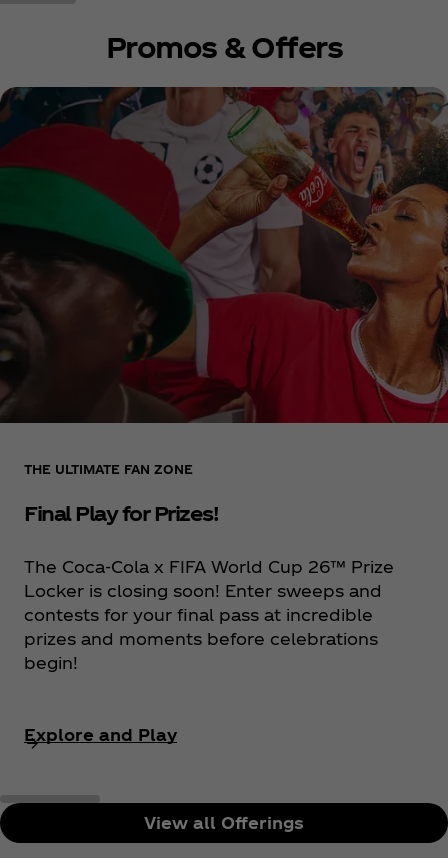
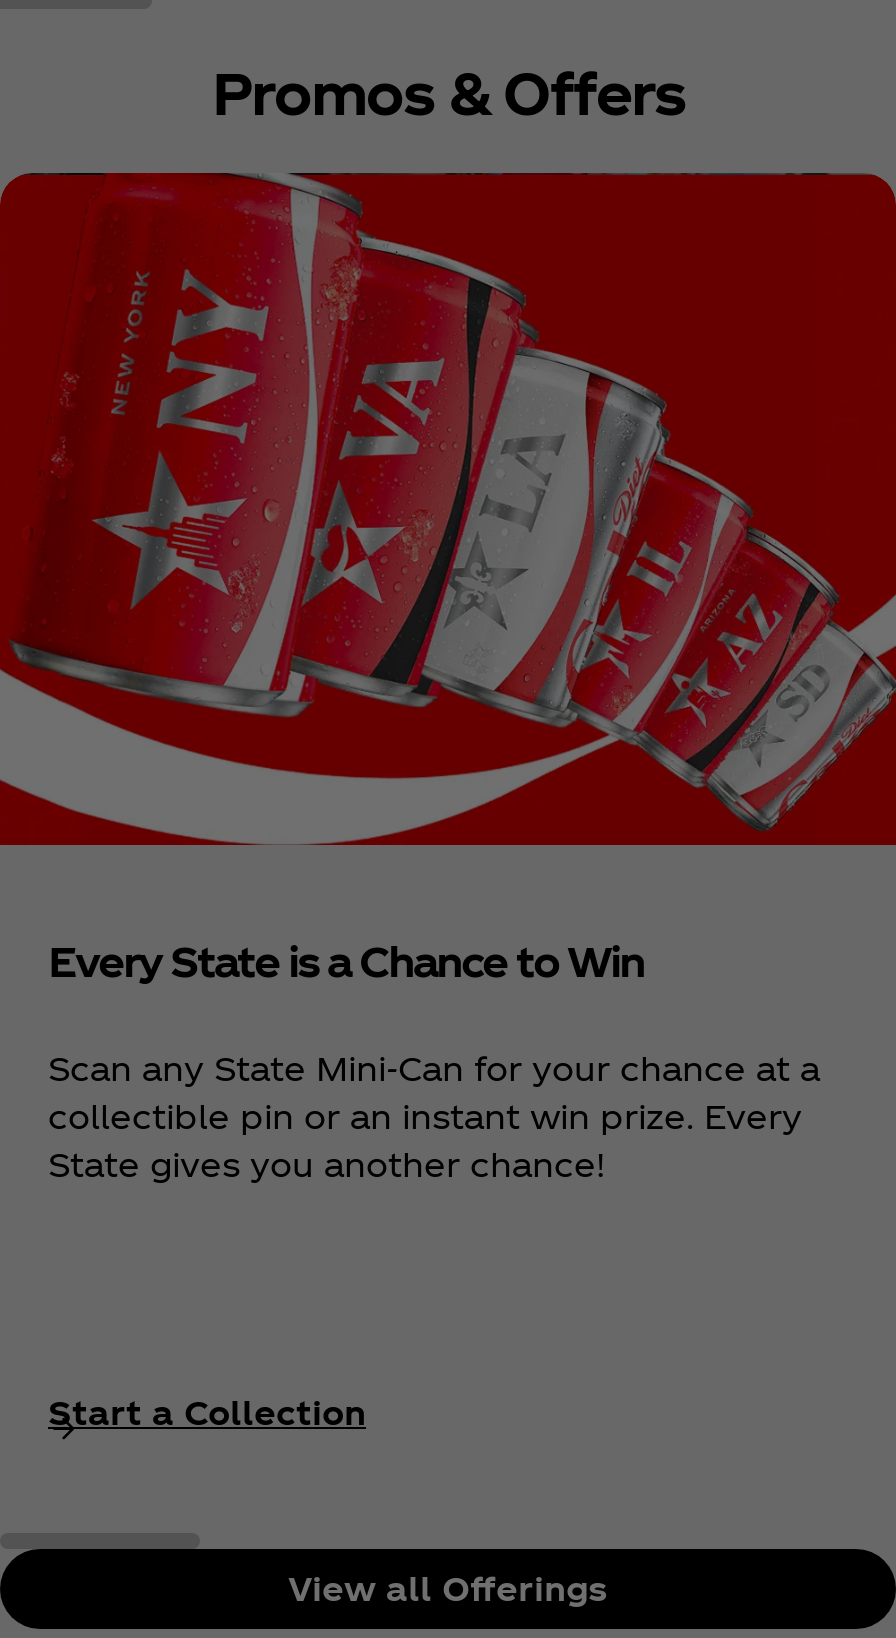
- [image]
+ [image]

- THE ULTIMATE FAN ZONE
- Final Play for Prizes!
- The Coca‑Cola x FIFA World Cup 26™ Prize
- Locker is closing soon! Enter sweeps and
- contests for your final pass at incredible
- prizes and moments before celebrations
- begin!
+ Every State is a Chance to Win
+ Scan any State Mini-Can for your chance at a
+ collectible pin or an instant win prize. Every
+ State gives you another chance!

- Explore and Play
+ Start a Collection
